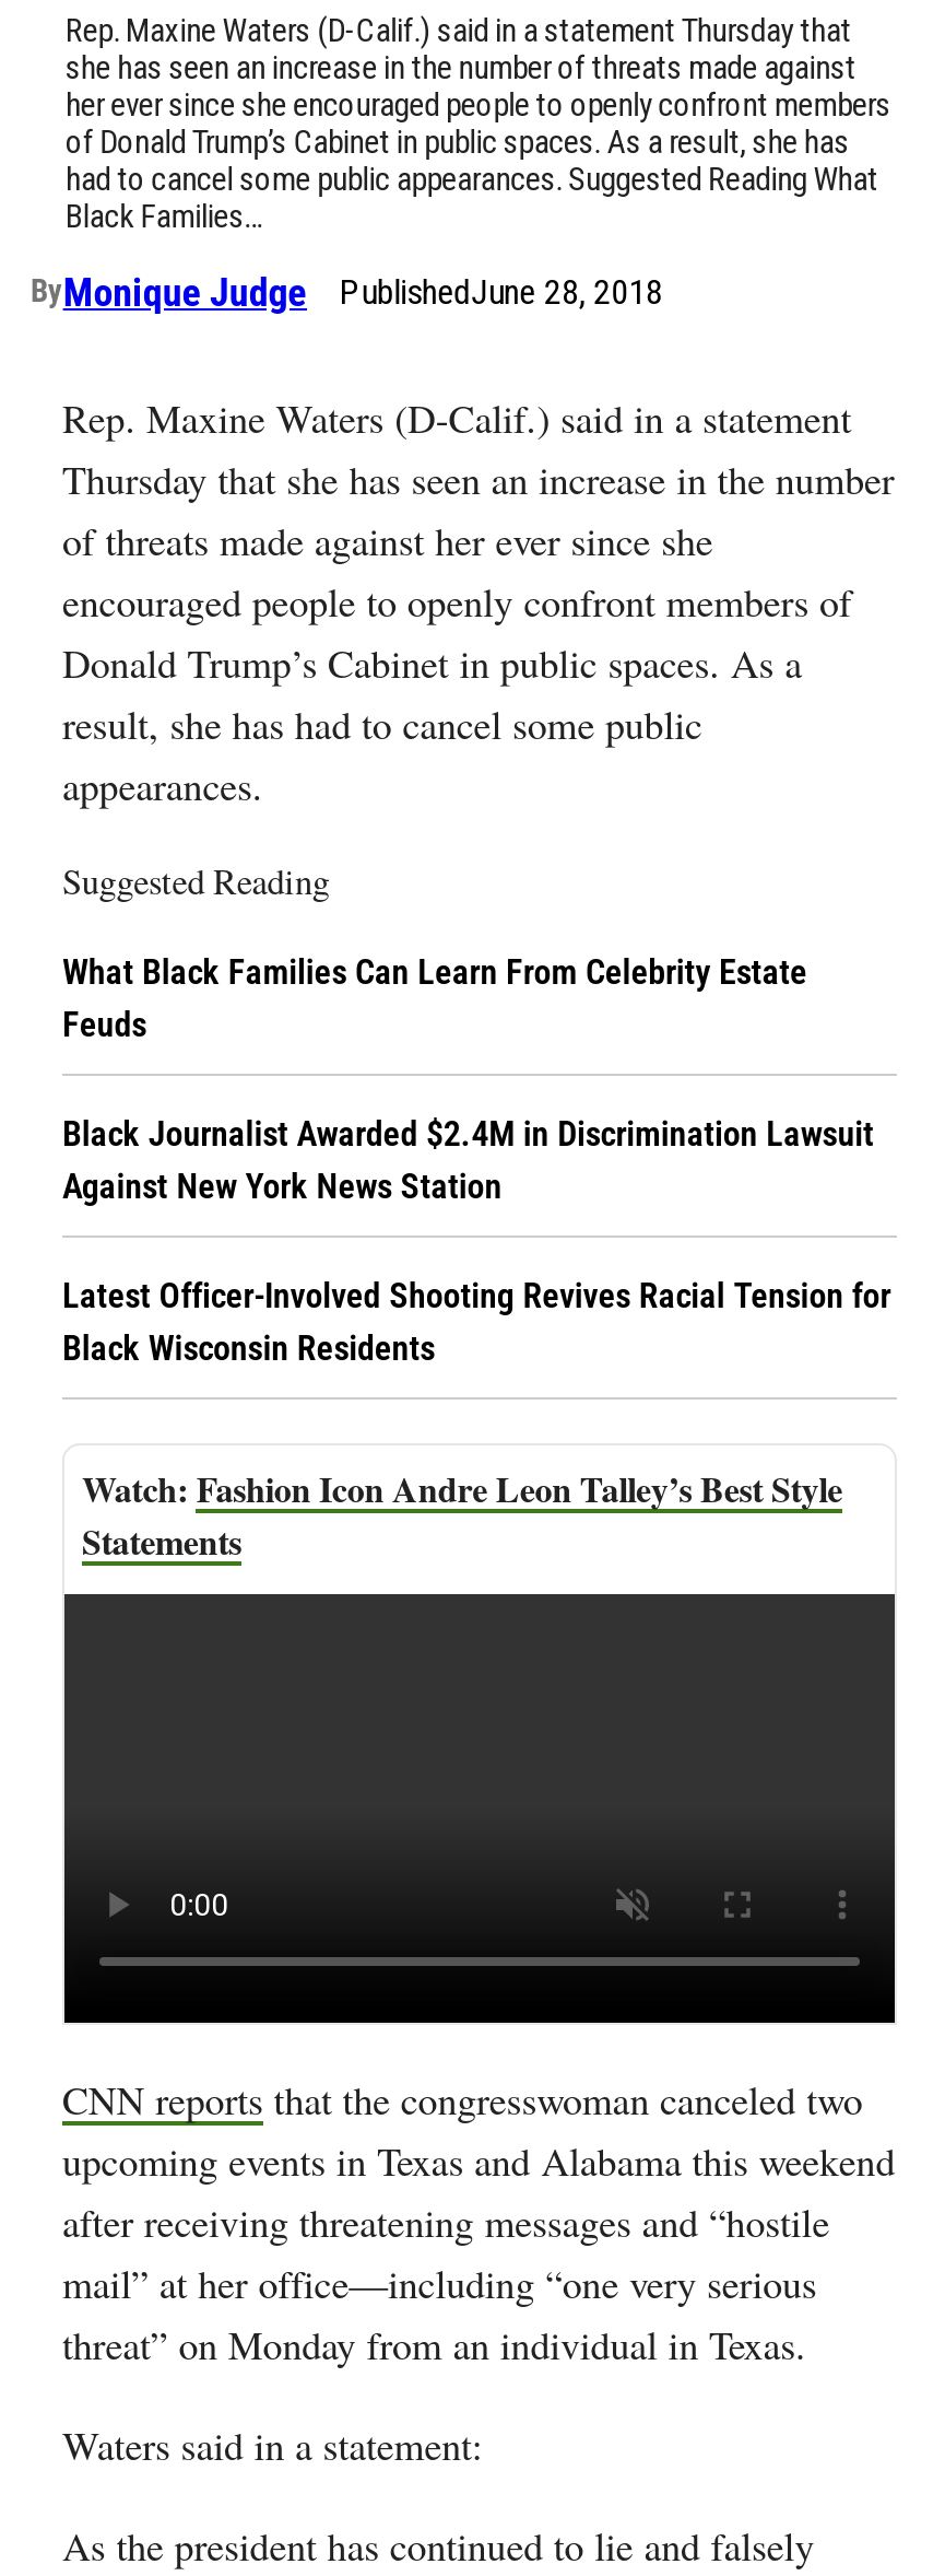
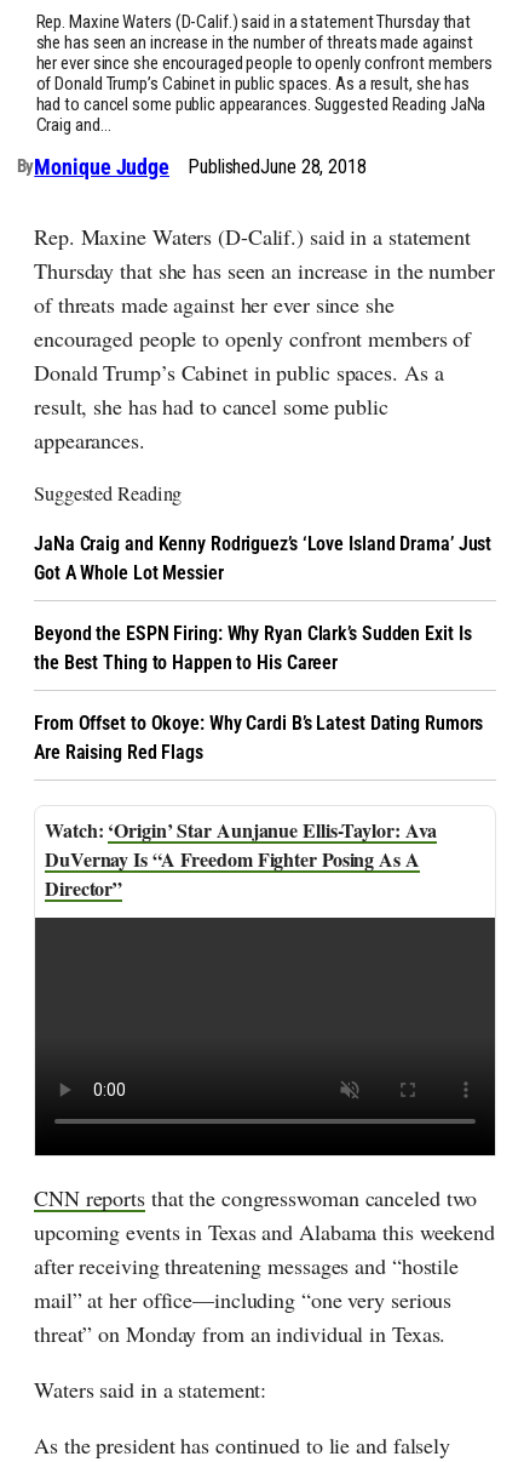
- had to cancel some public appearances. Suggested Reading What
- Black Families…
+ had to cancel some public appearances. Suggested Reading JaNa
+ Craig and…

- What Black Families Can Learn From Celebrity Estate
- Feuds
+ JaNa Craig and Kenny Rodriguez’s ‘Love Island Drama’ Just
+ Got A Whole Lot Messier

- Black Journalist Awarded $2.4M in Discrimination Lawsuit
- Against New York News Station
+ Beyond the ESPN Firing: Why Ryan Clark’s Sudden Exit Is
+ the Best Thing to Happen to His Career

- Latest Officer-Involved Shooting Revives Racial Tension for
- Black Wisconsin Residents
+ From Offset to Okoye: Why Cardi B’s Latest Dating Rumors
+ Are Raising Red Flags

- Fashion Icon Andre Leon Talley’s Best Style
- Statements
+ ‘Origin’ Star Aunjanue Ellis-Taylor: Ava
+ DuVernay Is “A Freedom Fighter Posing As A
+ Director”
